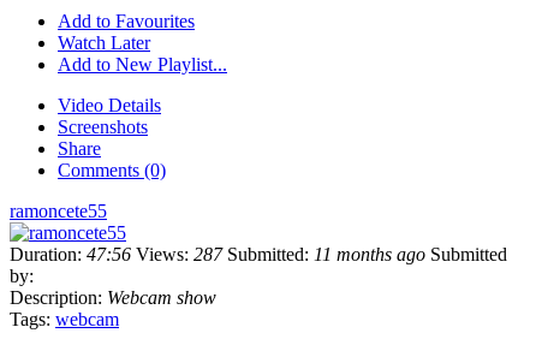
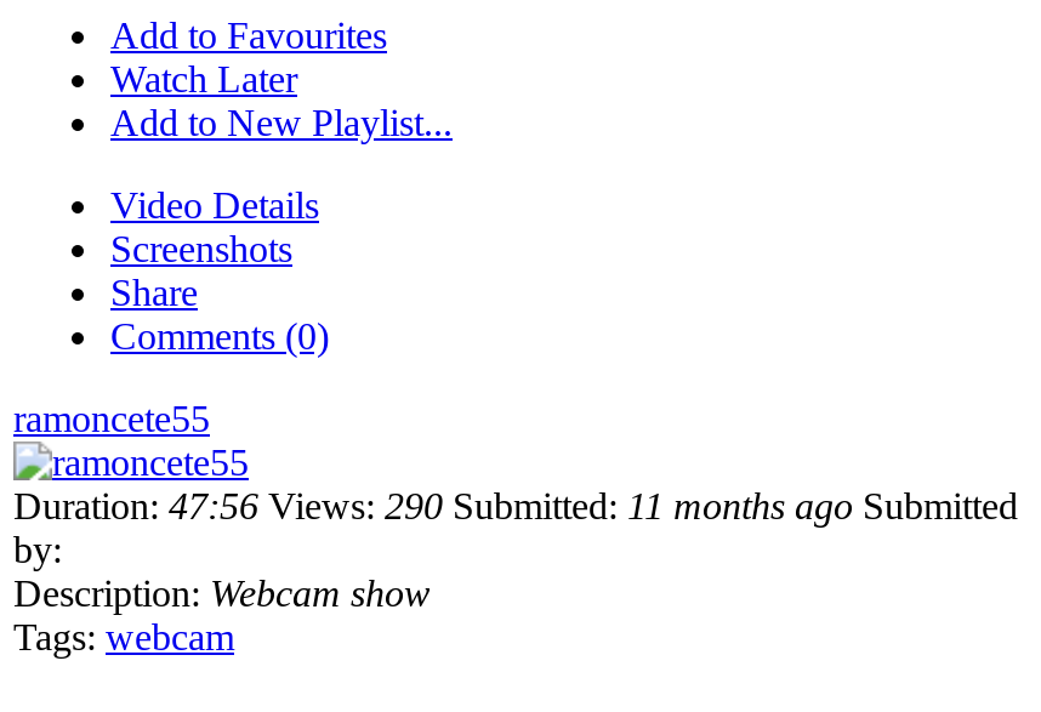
- Duration: 47:56 Views: 287 Submitted: 11 months ago Submitted
+ Duration: 47:56 Views: 290 Submitted: 11 months ago Submitted
